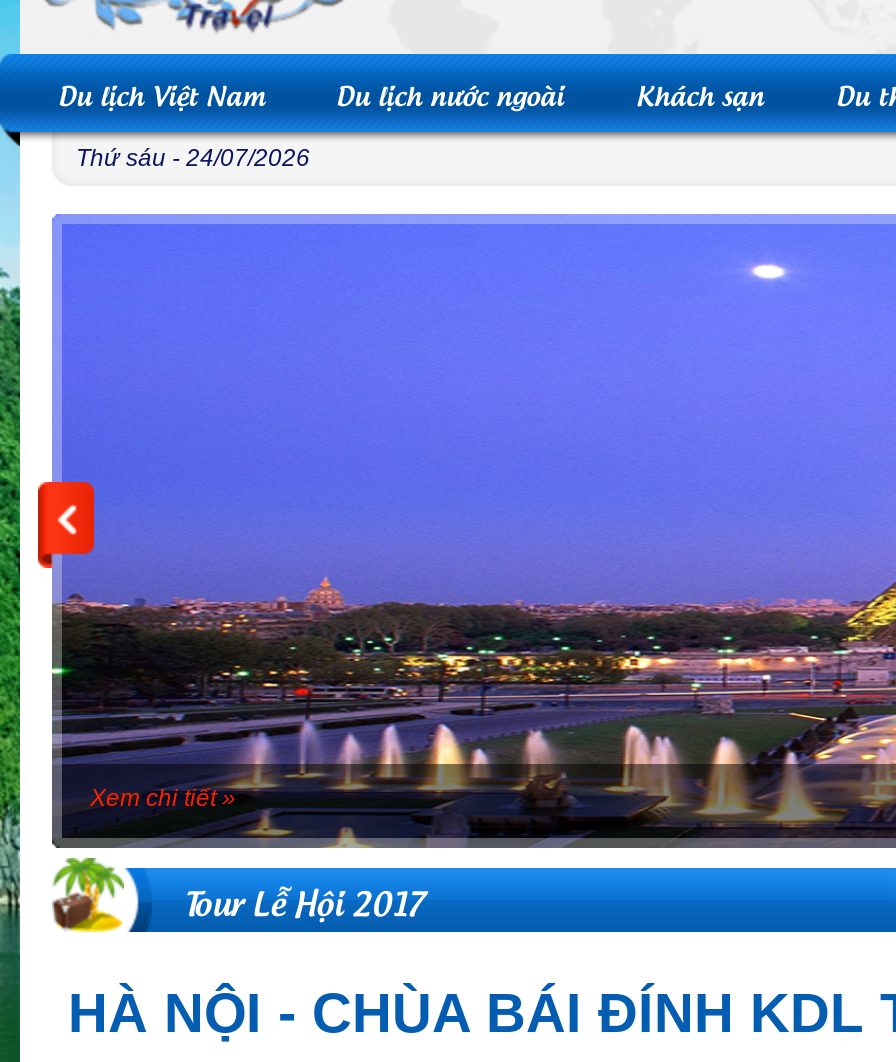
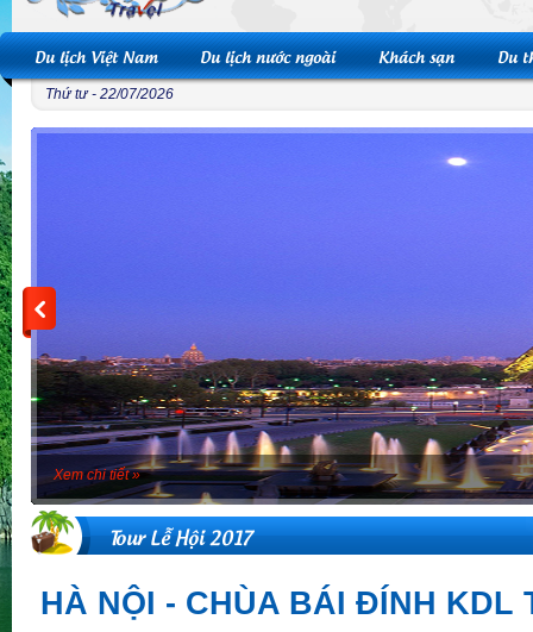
- Thứ sáu - 24/07/2026
+ Thứ tư - 22/07/2026
